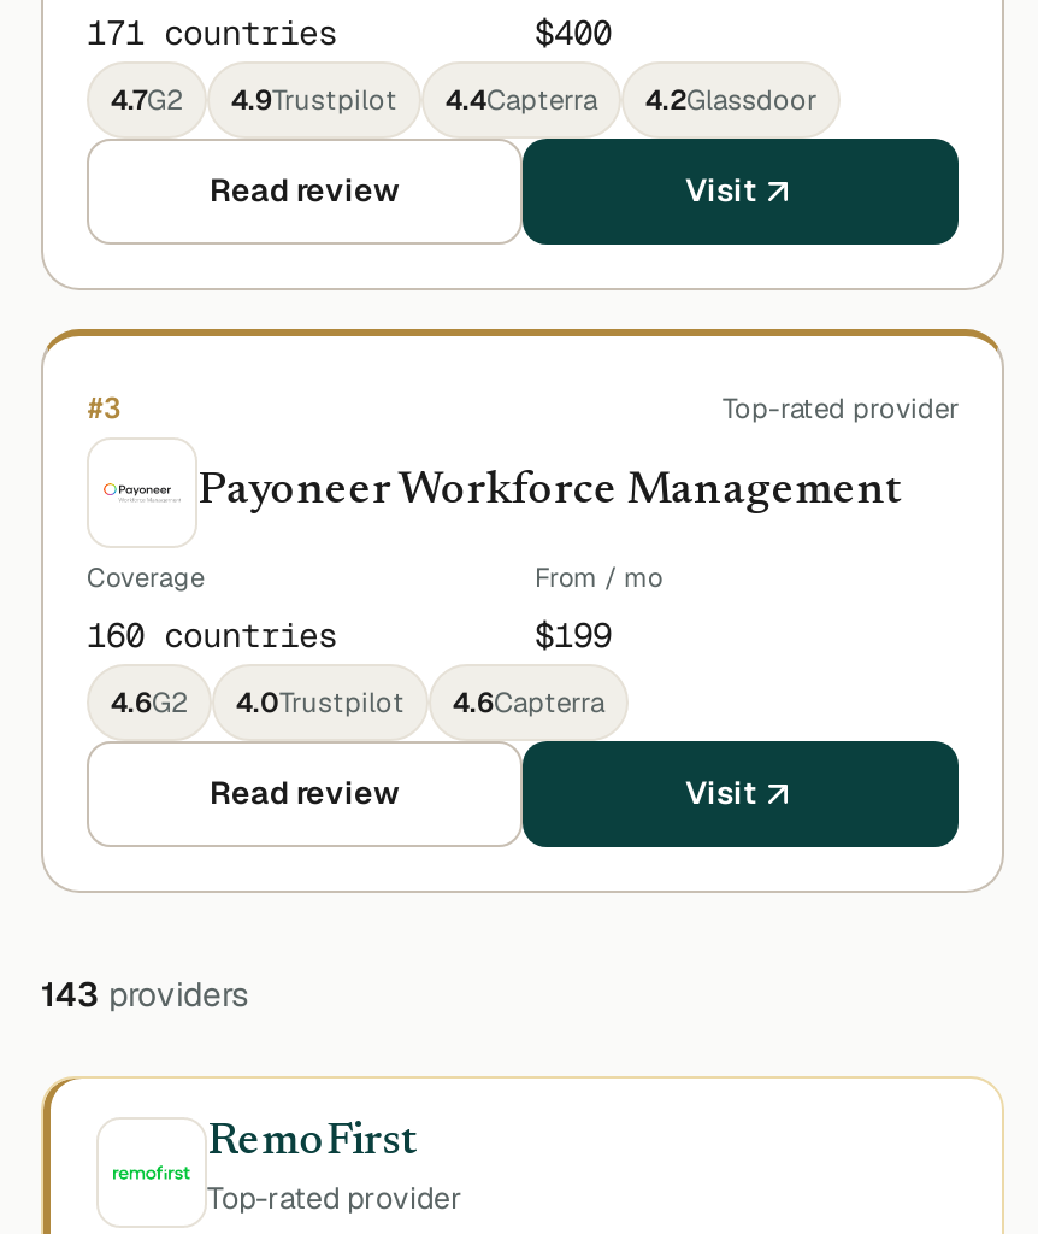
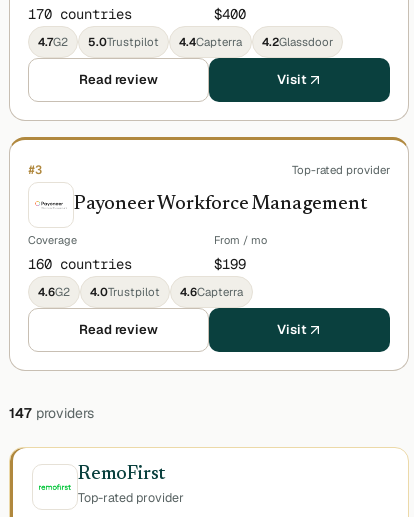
- 171 countries
+ 170 countries

- 4.7G2 4.9Trustpilot 4.4Capterra 4.2Glassdoor
+ 4.7G2 5.0Trustpilot 4.4Capterra 4.2Glassdoor

- 143 providers
+ 147 providers
